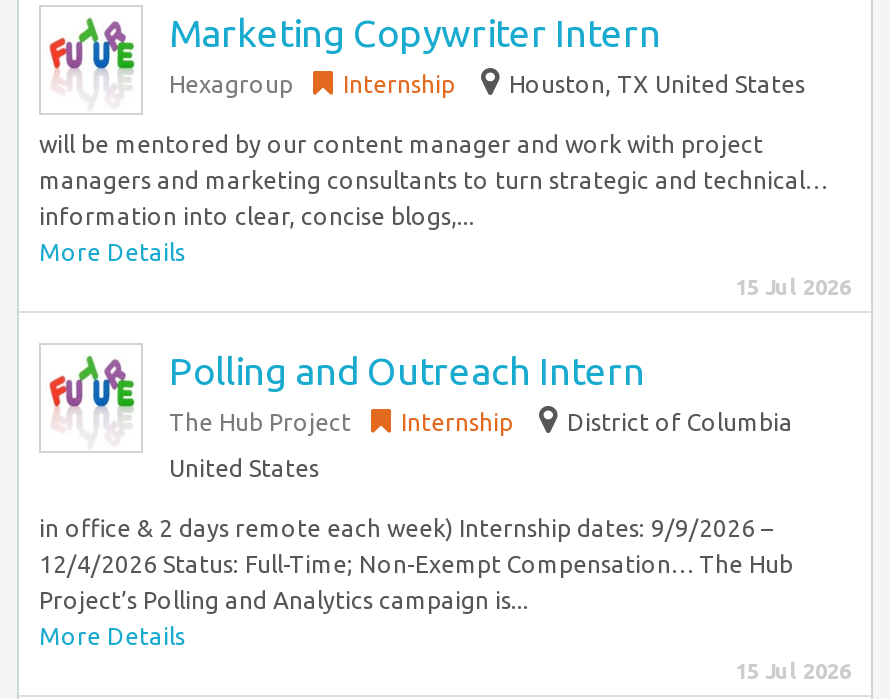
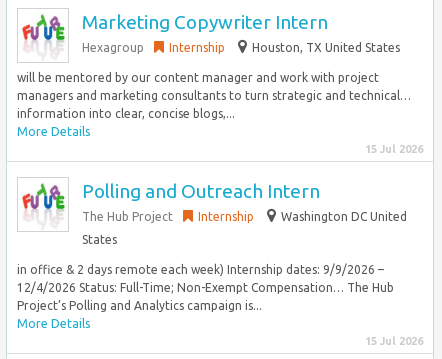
- District of Columbia
+ Washington DC United

- United States
+ States
